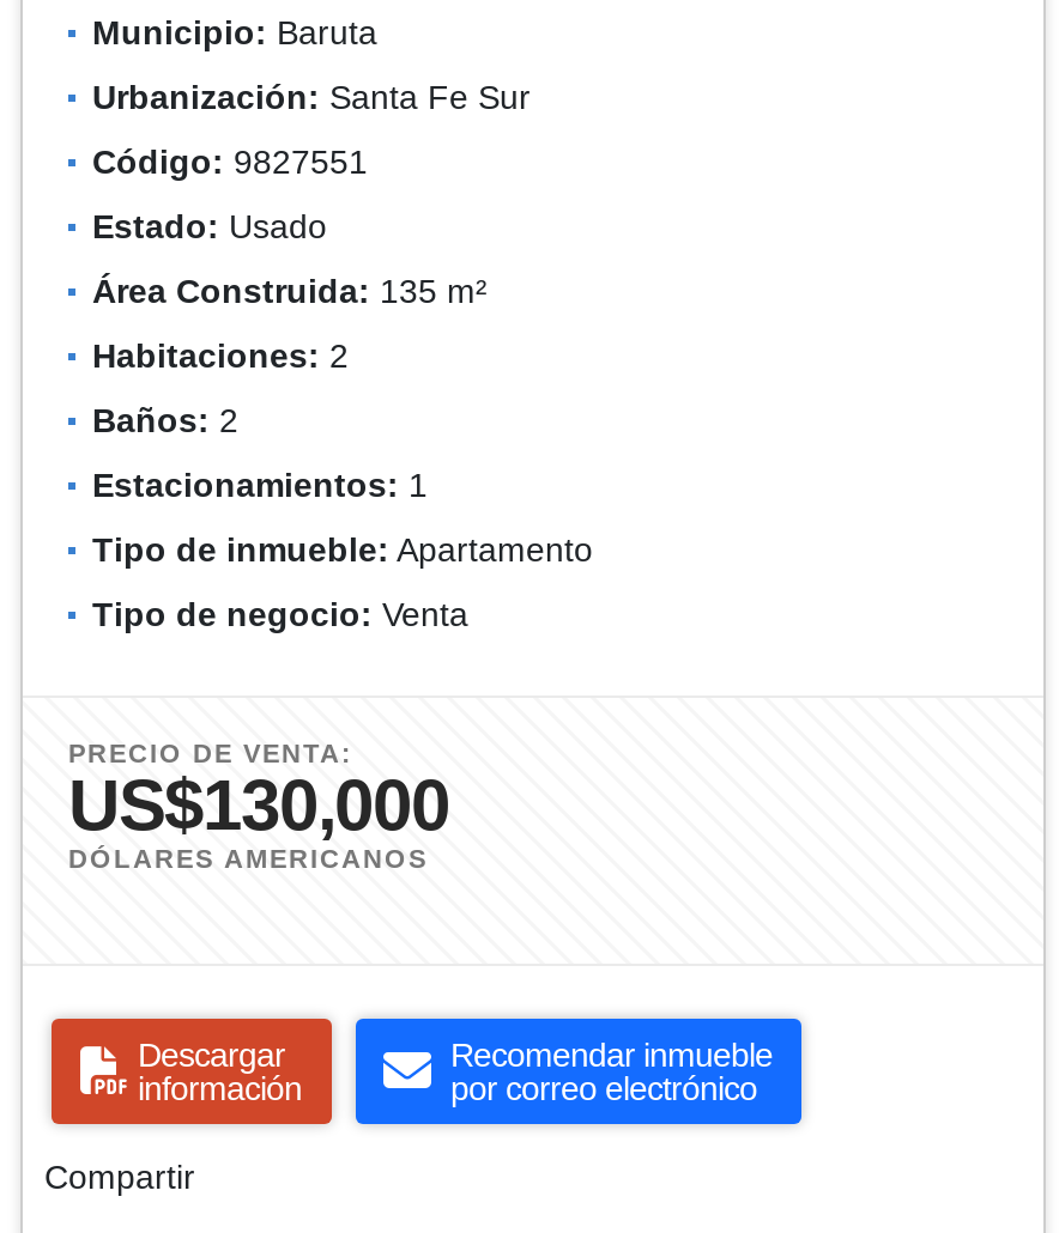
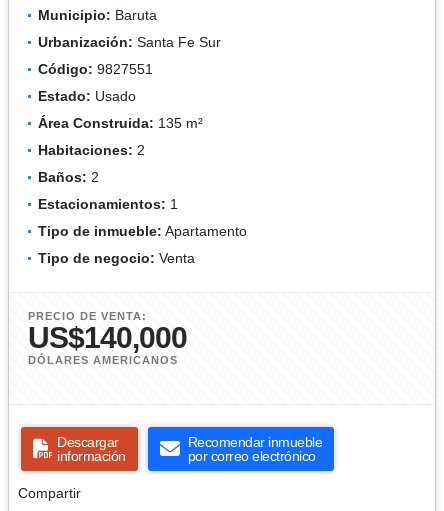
- US$130,000
+ US$140,000
